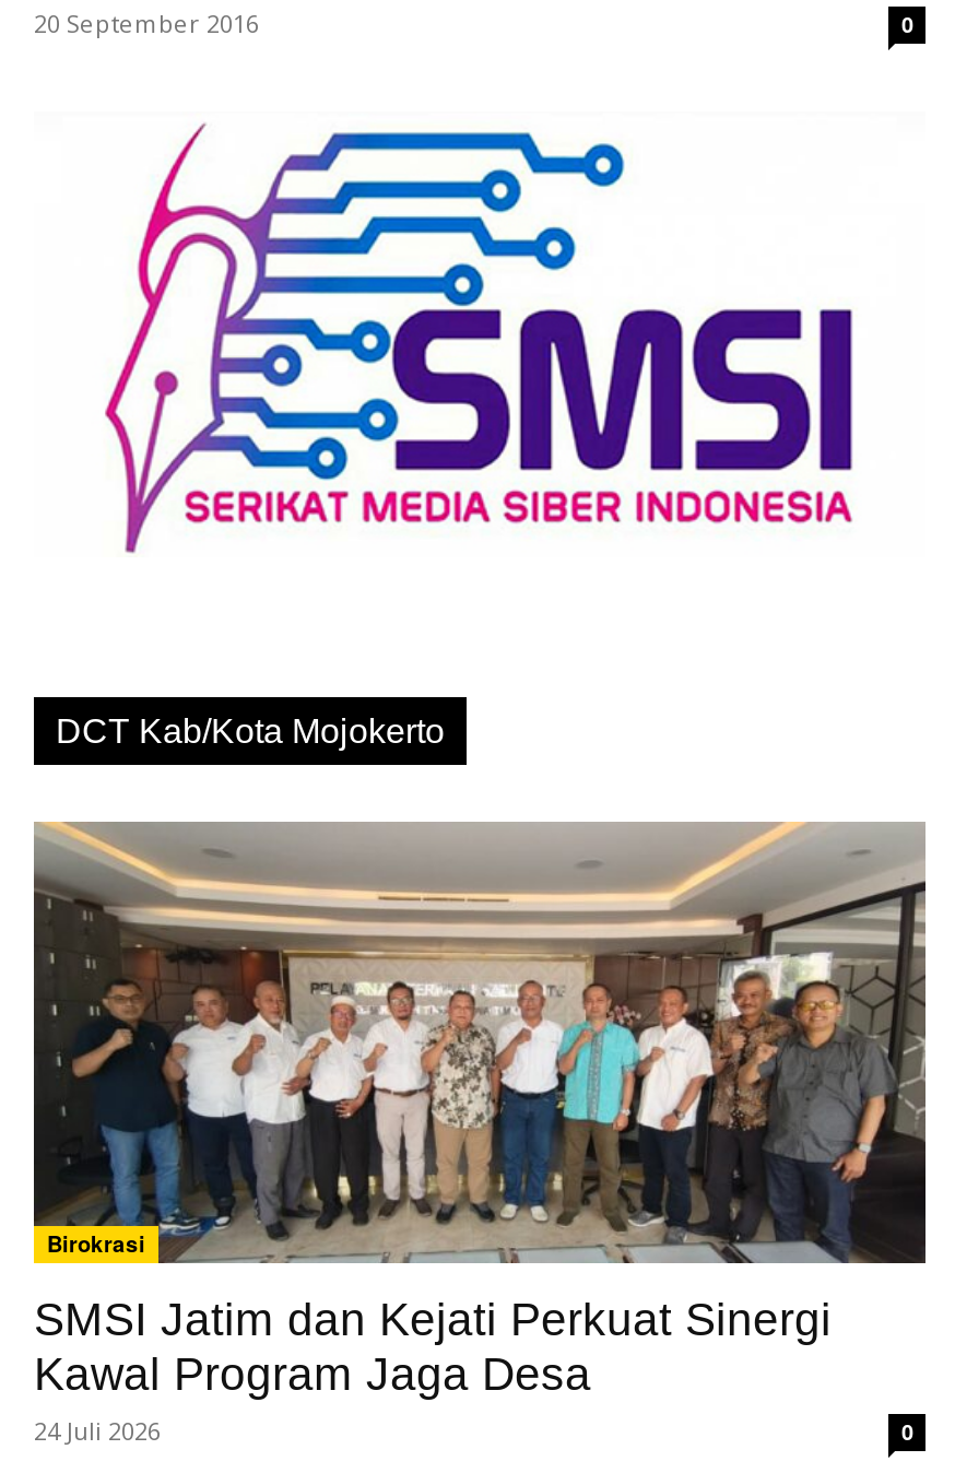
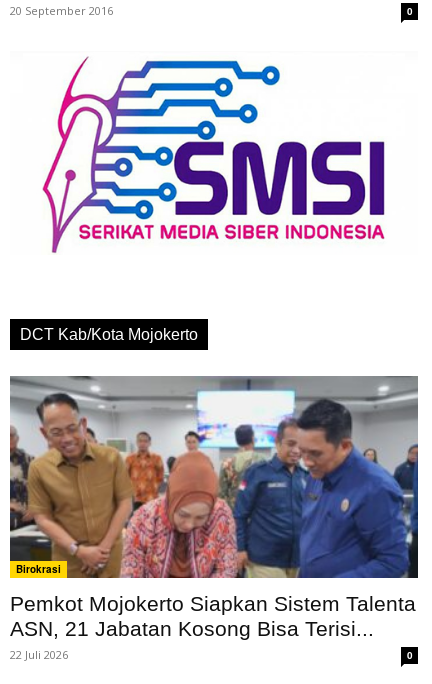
- [image]
- SMSI Jatim dan Kejati Perkuat Sinergi
- Kawal Program Jaga Desa
- 24 Juli 2026
+ [image]
+ Pemkot Mojokerto Siapkan Sistem Talenta
+ ASN, 21 Jabatan Kosong Bisa Terisi...
+ 22 Juli 2026
